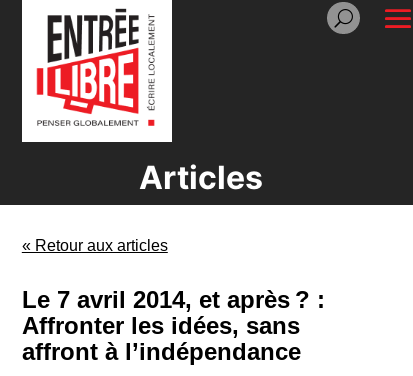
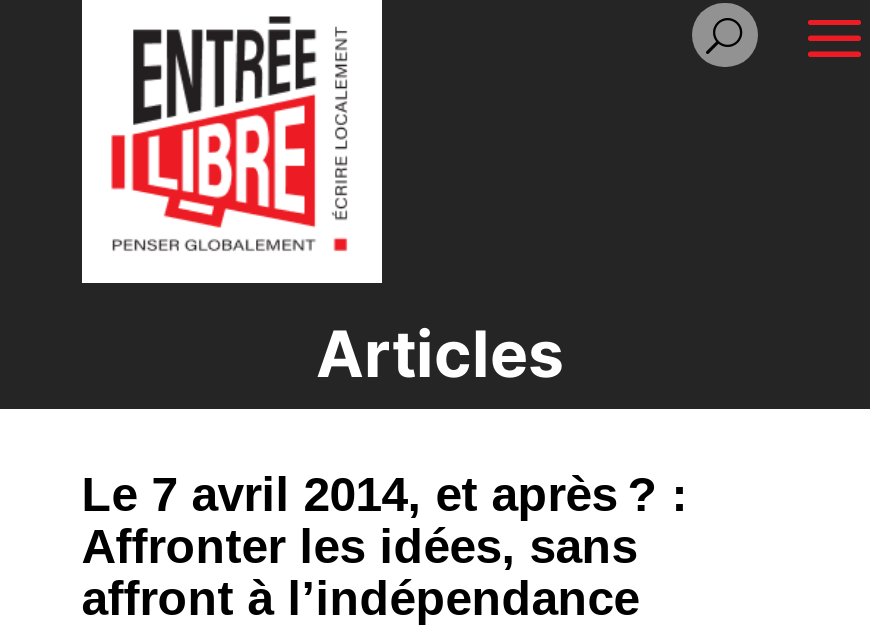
- « Retour aux articles
